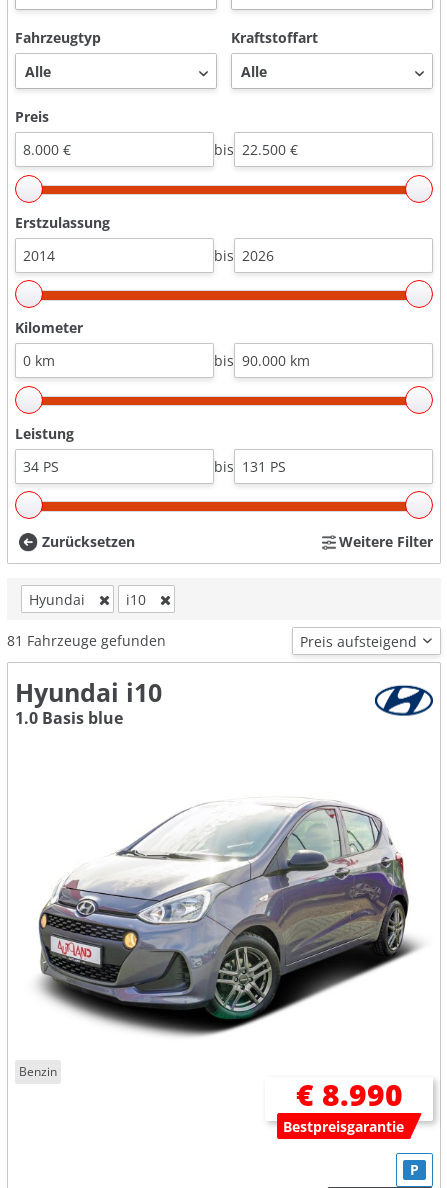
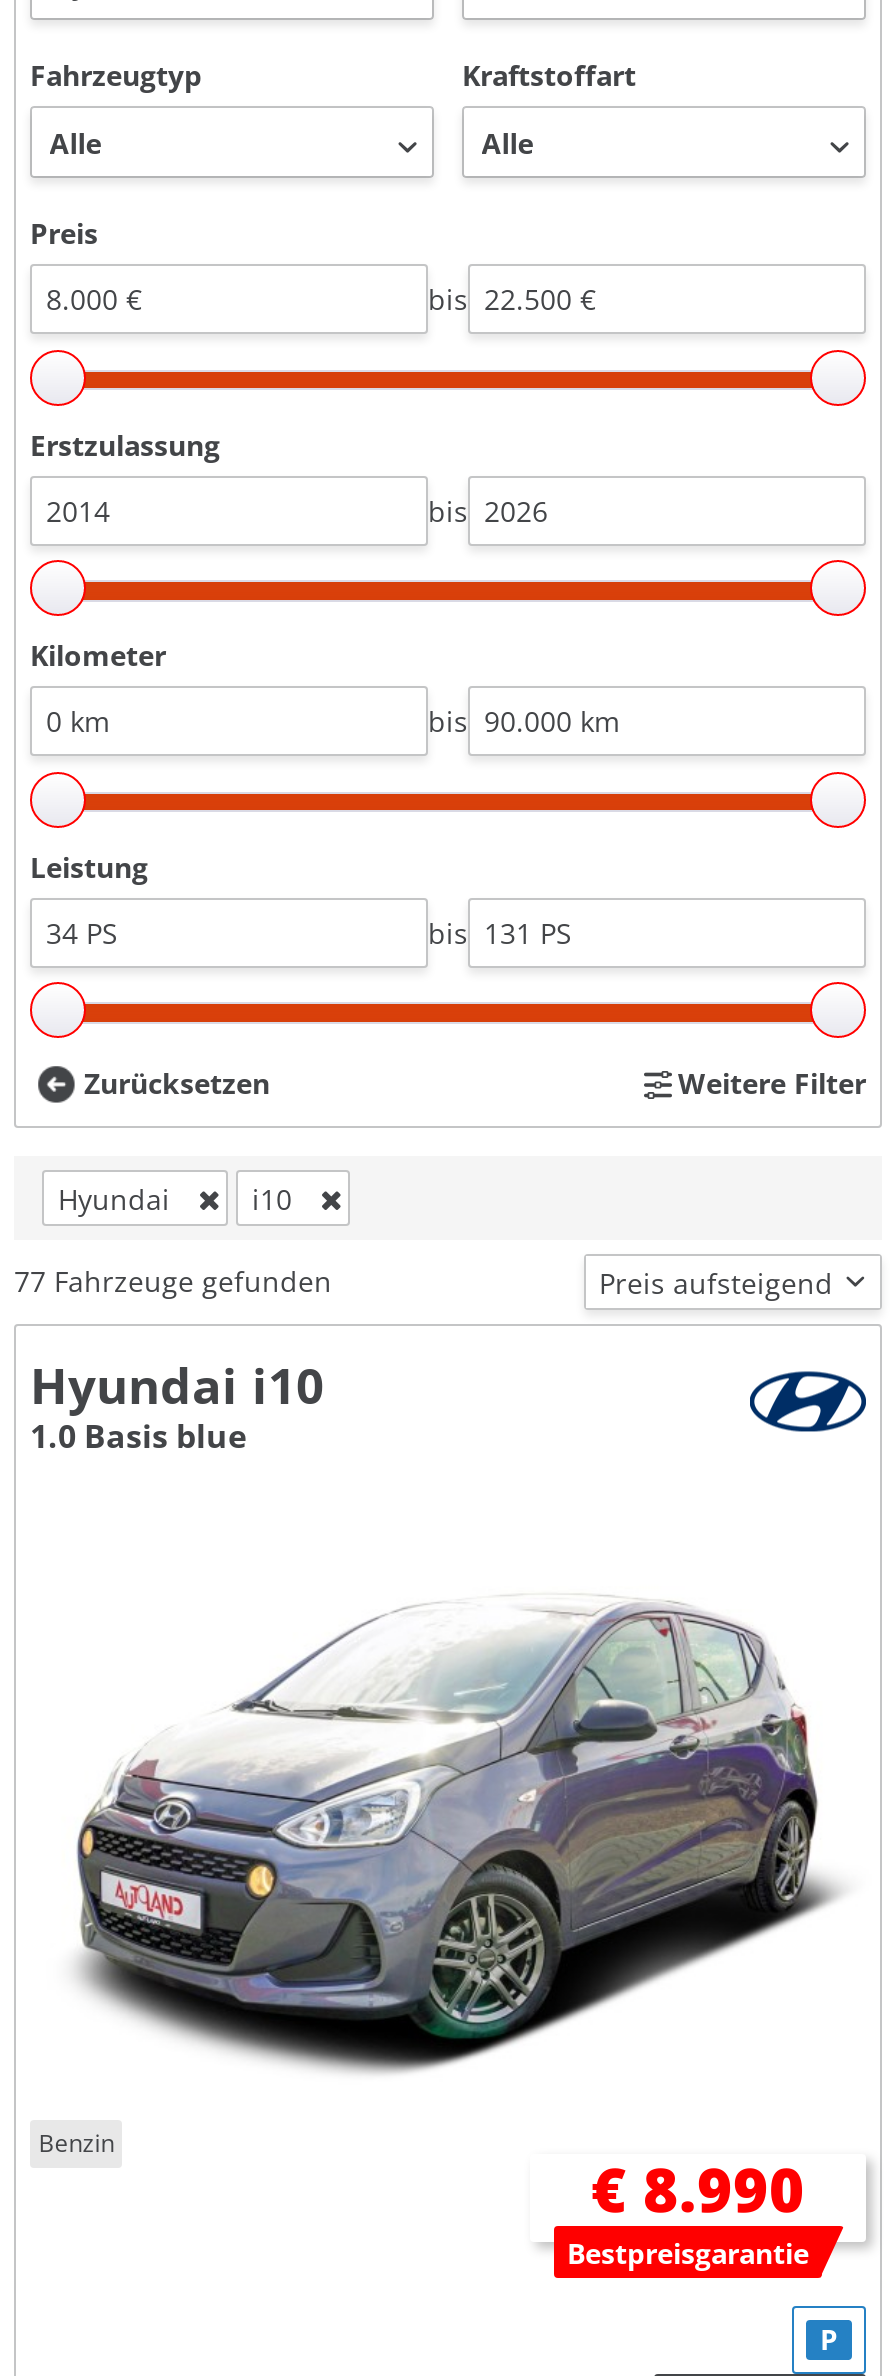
- 81 Fahrzeuge gefunden
+ 77 Fahrzeuge gefunden
